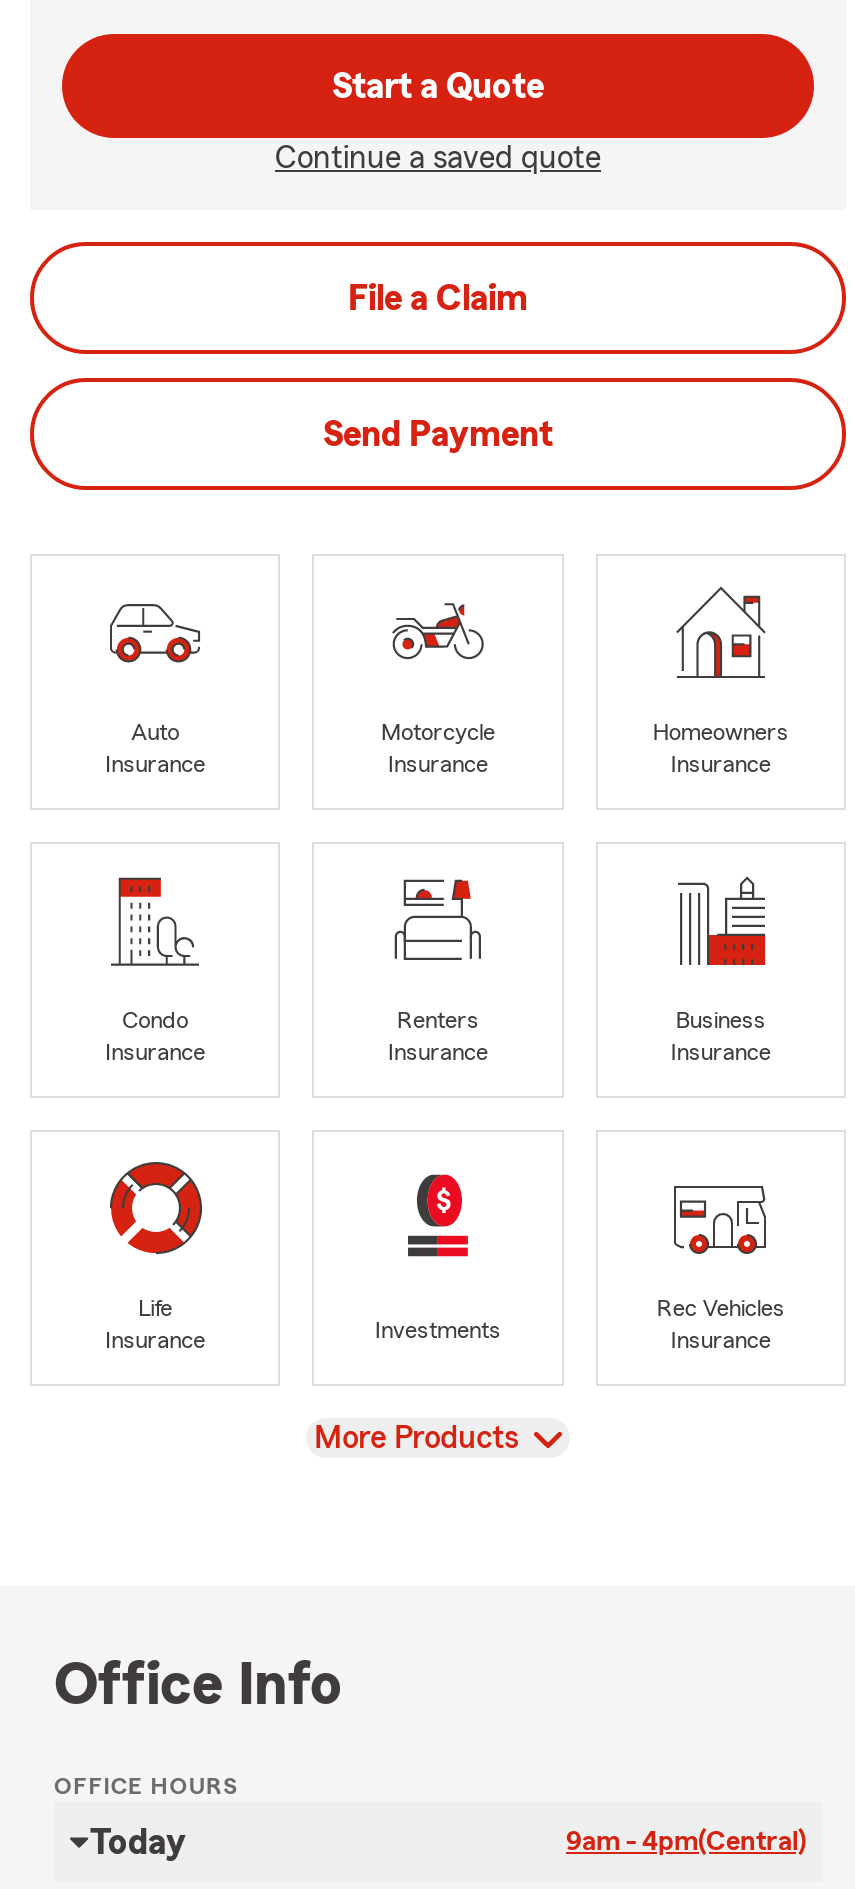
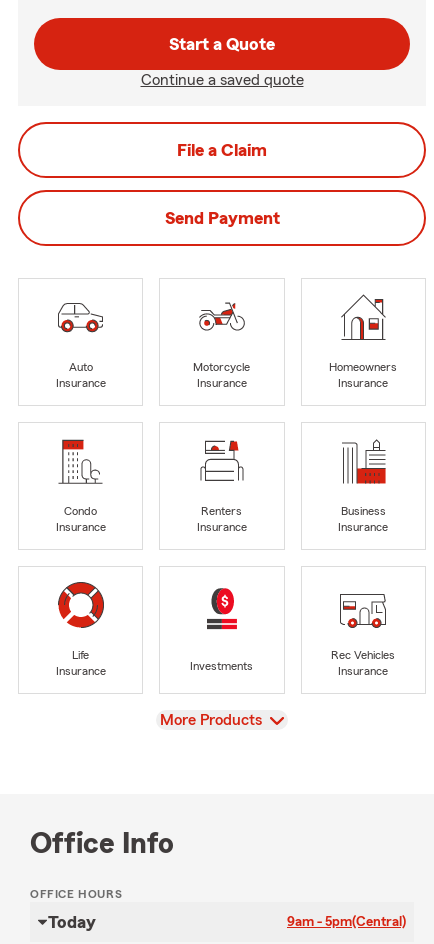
- 9am - 4pm(Central)
+ 9am - 5pm(Central)
